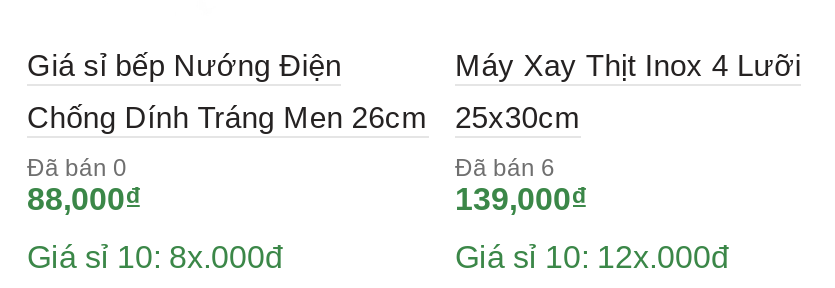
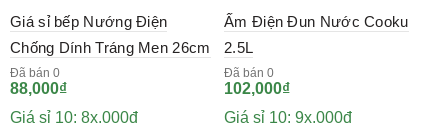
- Máy Xay Thịt Inox 4 Lưỡi
+ Ấm Điện Đun Nước Cooku

- Chống Dính Tráng Men 26cm 25x30cm
+ Chống Dính Tráng Men 26cm 2.5L

- Đã bán 6
- 139,000₫
+ Đã bán 0
+ 102,000₫

- Giá sỉ 10: 12x.000đ
+ Giá sỉ 10: 9x.000đ
